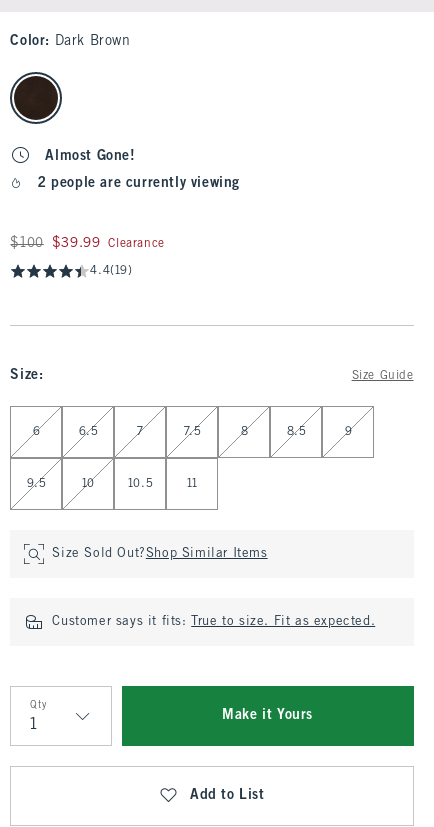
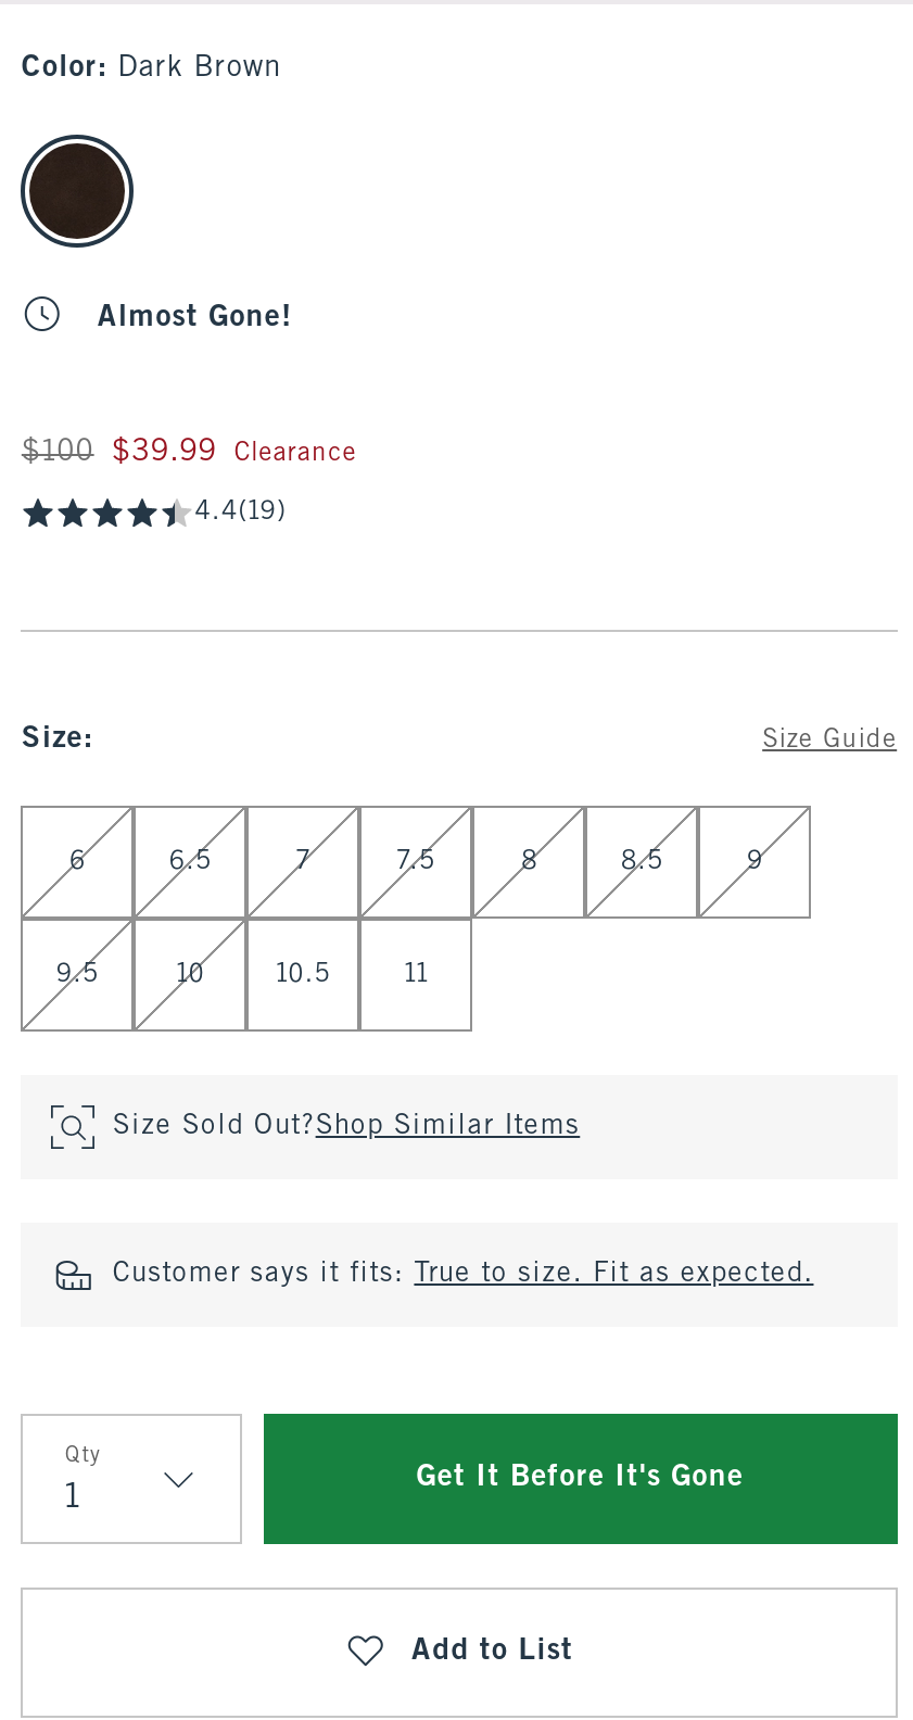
- 2 people are currently viewing

- Make it Yours
+ Get It Before It's Gone
